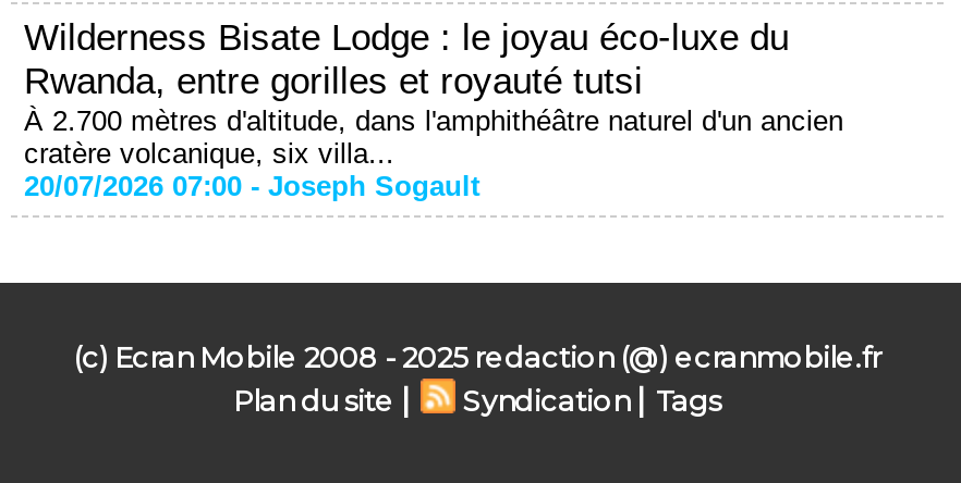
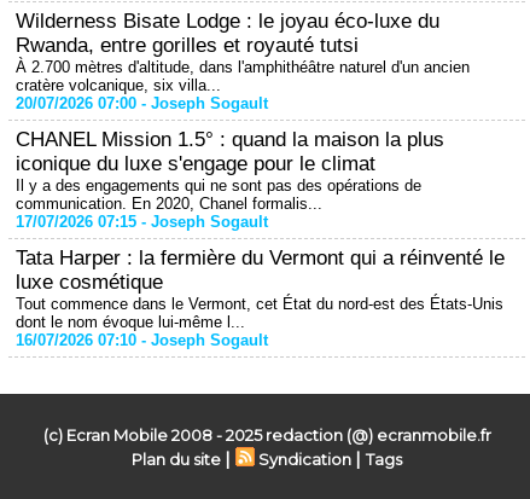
+ CHANEL Mission 1.5° : quand la maison la plus
+ iconique du luxe s'engage pour le climat
+ Il y a des engagements qui ne sont pas des opérations de
+ communication. En 2020, Chanel formalis...
+ 17/07/2026 07:15 - Joseph Sogault
+ Tata Harper : la fermière du Vermont qui a réinventé le
+ luxe cosmétique
+ Tout commence dans le Vermont, cet État du nord-est des États-Unis
+ dont le nom évoque lui-même l...
+ 16/07/2026 07:10 - Joseph Sogault
